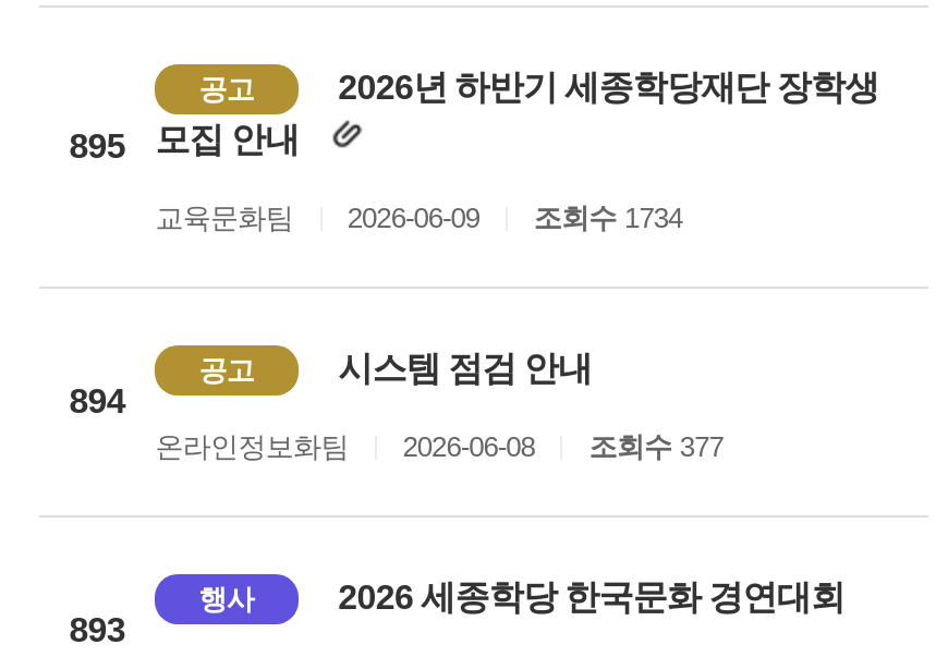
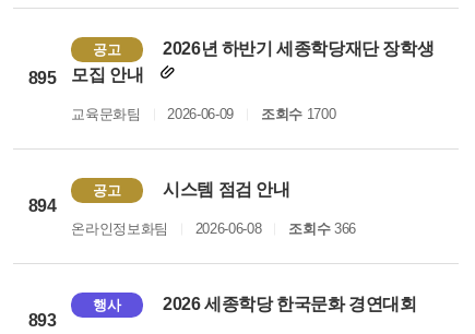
- 교육문화팀 2026-06-09 조회수 1734
+ 교육문화팀 2026-06-09 조회수 1700

- 온라인정보화팀 2026-06-08 조회수 377
+ 온라인정보화팀 2026-06-08 조회수 366
